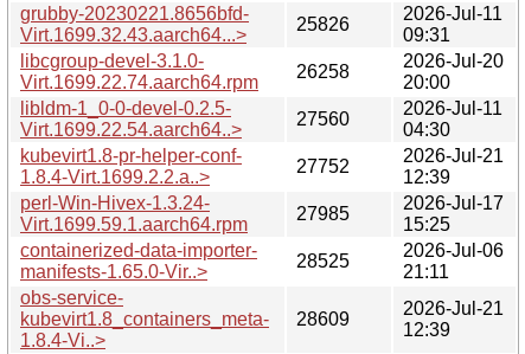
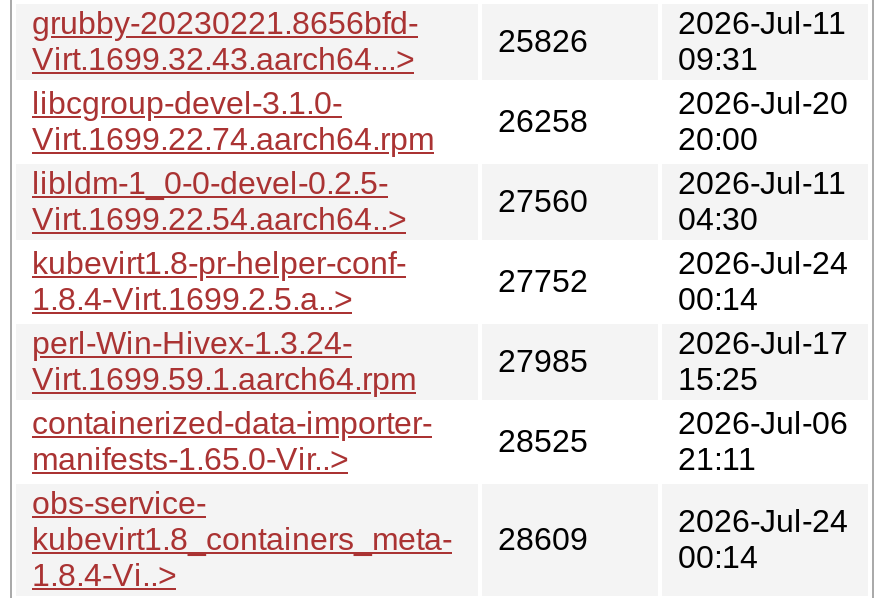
- 2026-Jul-21
- 12:39
+ 2026-Jul-24
+ 00:14

- 1.8.4-Virt.1699.2.2.a..>
+ 1.8.4-Virt.1699.2.5.a..>

- 2026-Jul-21
- 12:39
+ 2026-Jul-24
+ 00:14
